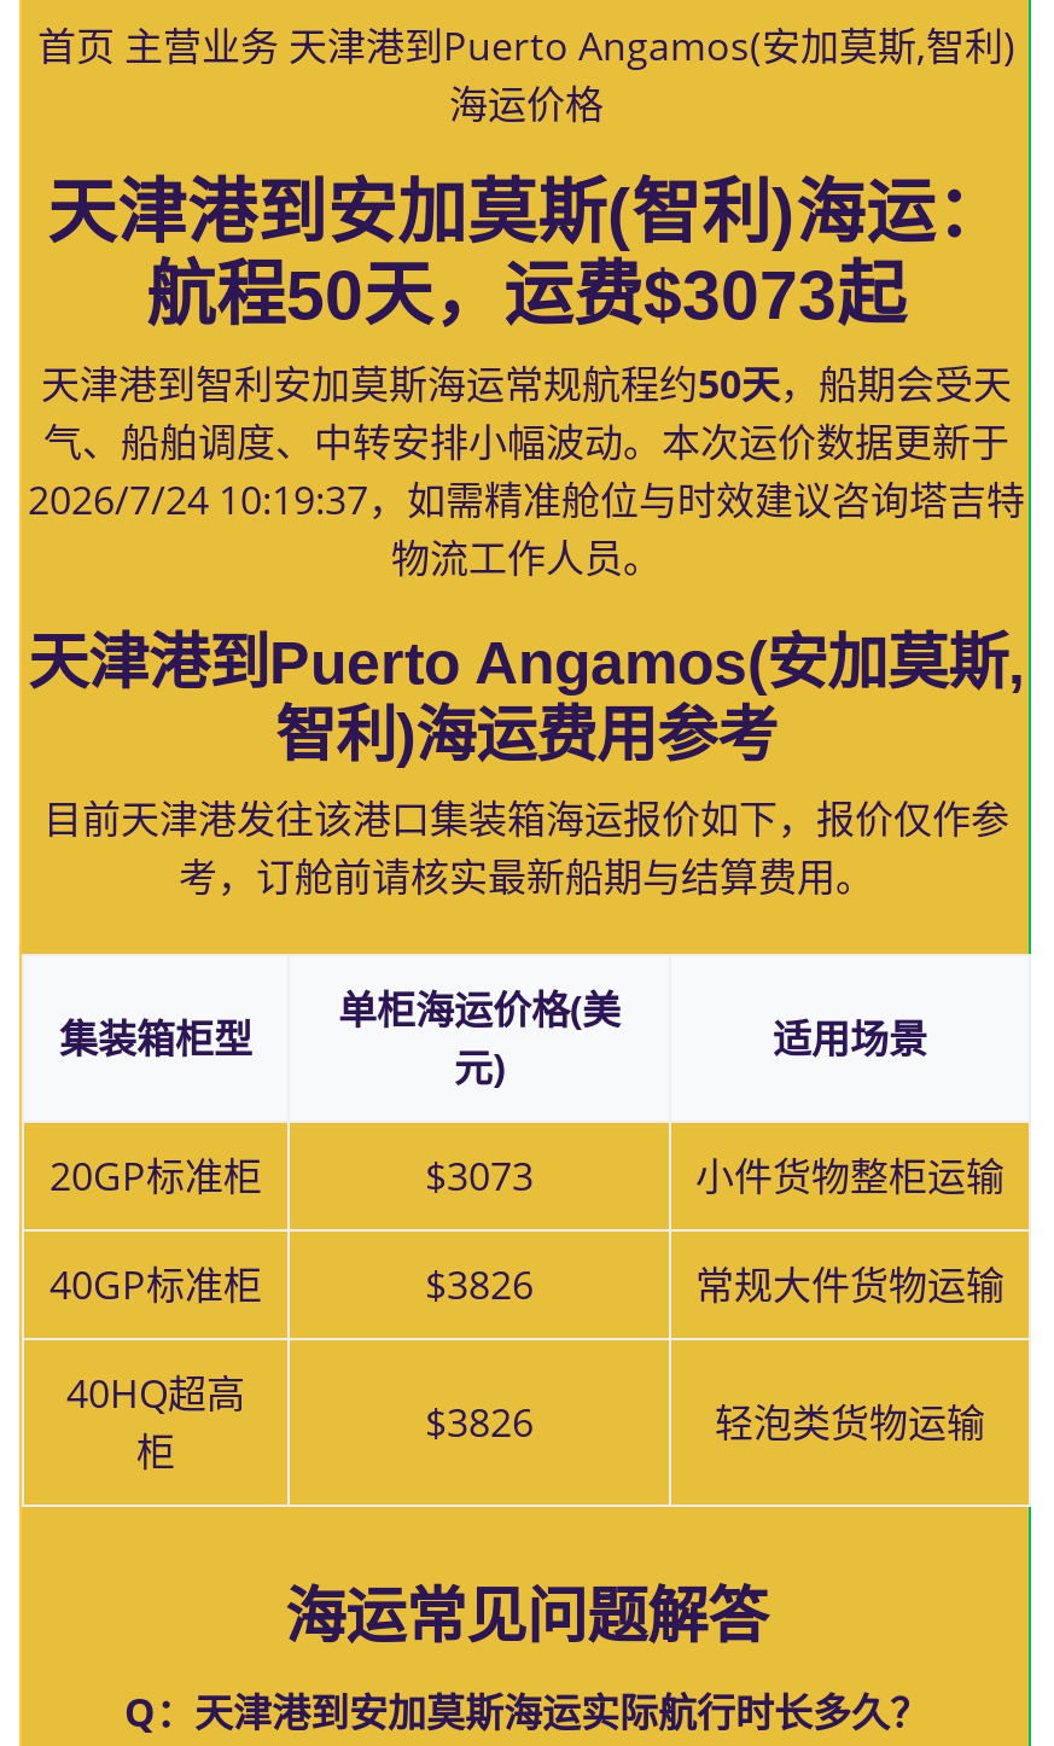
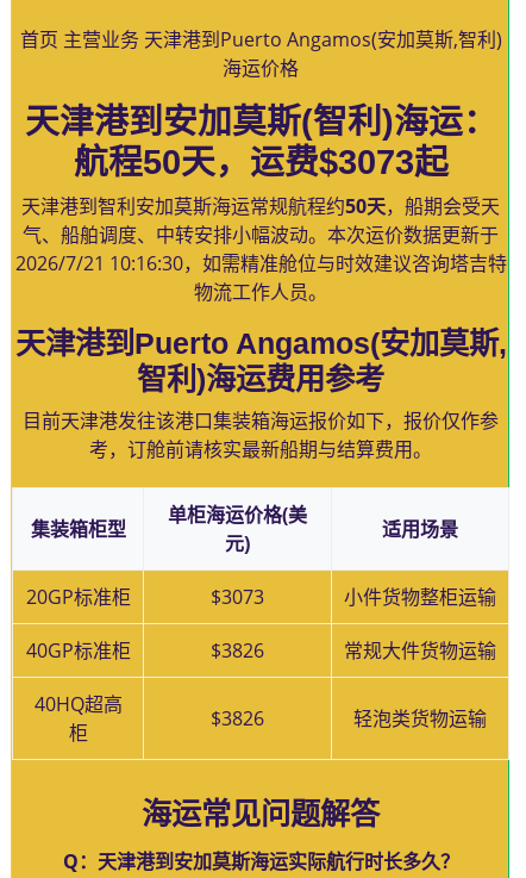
- 2026/7/24 10:19:37，如需精准舱位与时效建议咨询塔吉特
+ 2026/7/21 10:16:30，如需精准舱位与时效建议咨询塔吉特
